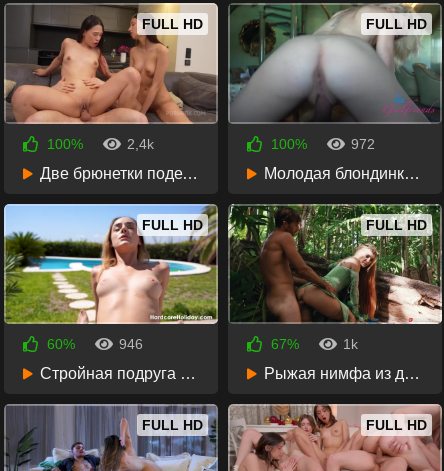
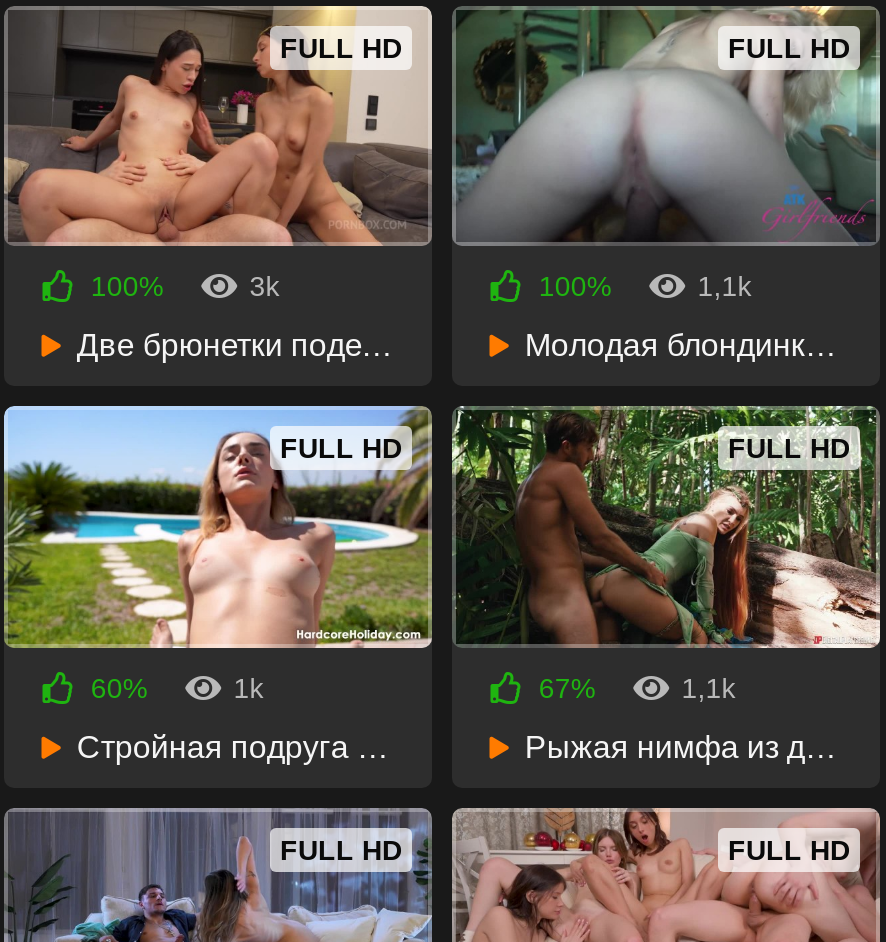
- 2,4k
+ 3k

- 972
+ 1,1k

- 946
+ 1k

- 1k
+ 1,1k
